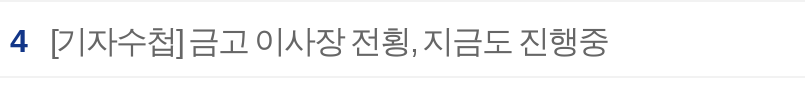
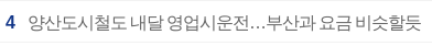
- [기자수첩] 금고 이사장 전횡, 지금도 진행중
+ 양산도시철도 내달 영업시운전…부산과 요금 비슷할듯
